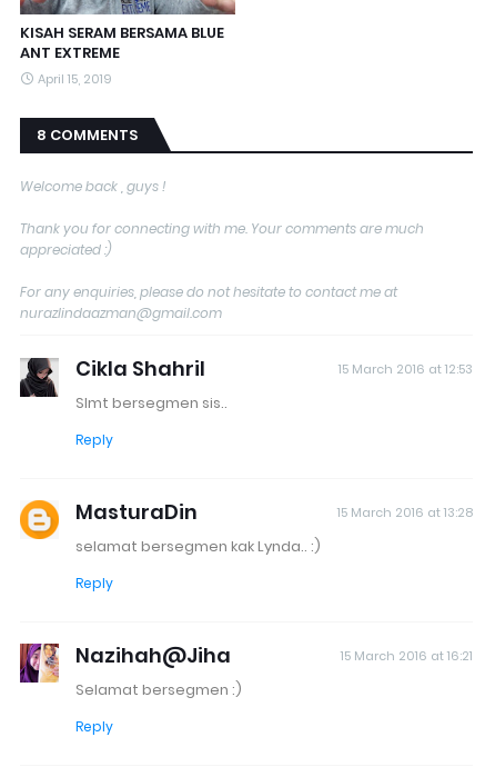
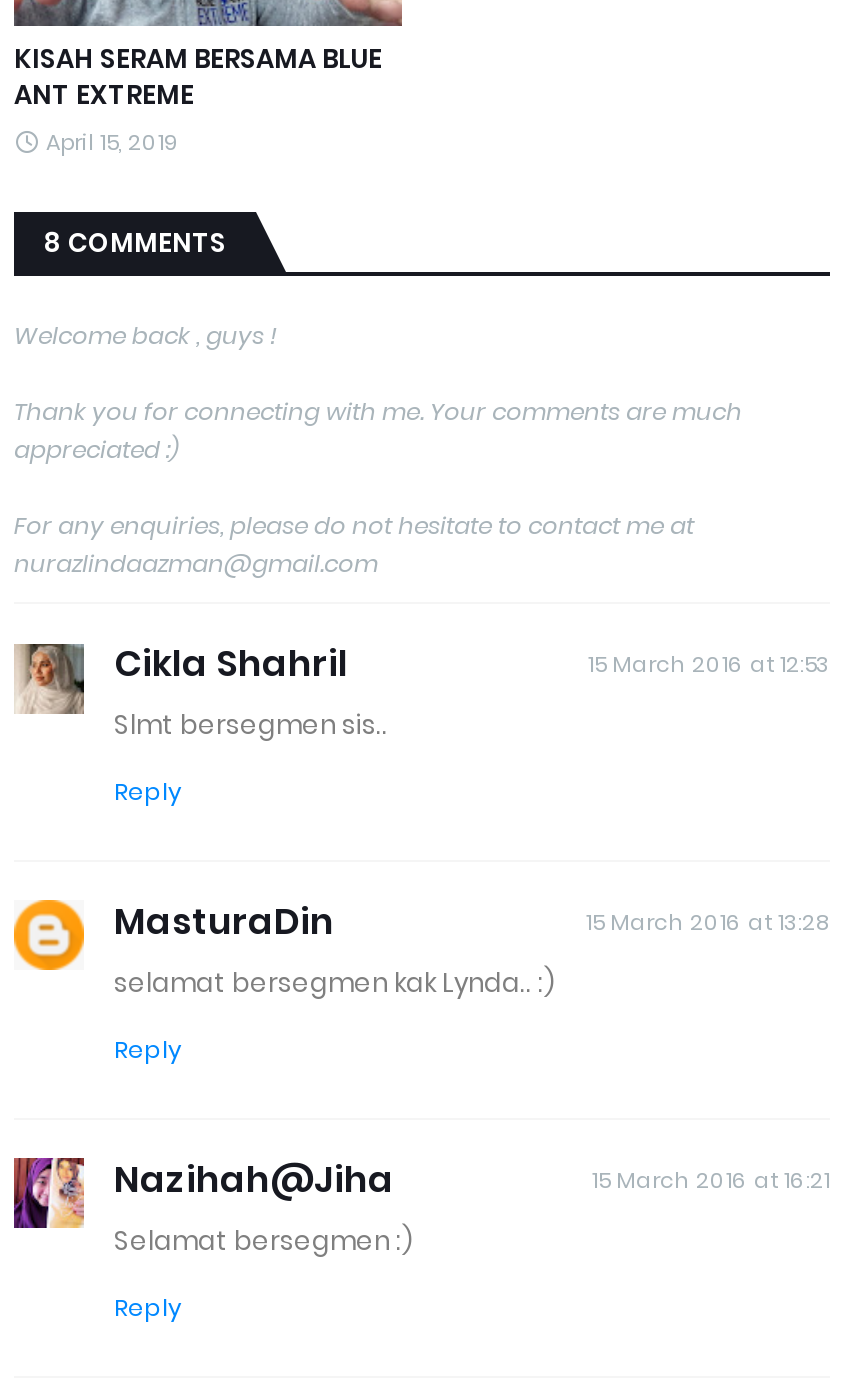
- [image]
+ [image]
